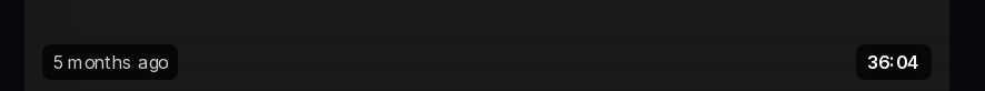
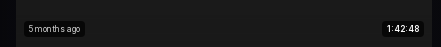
- 36:04
+ 1:42:48
